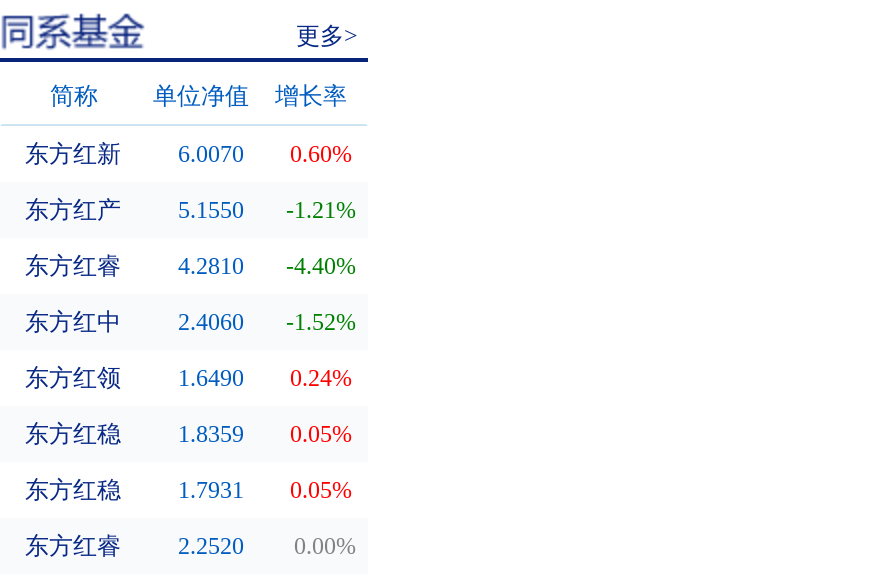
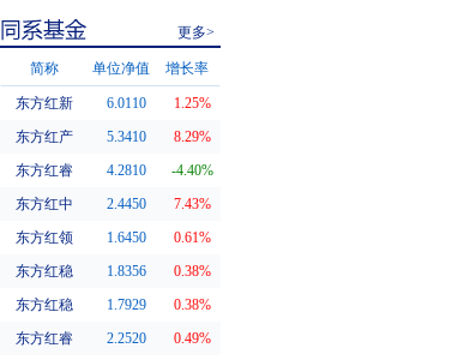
- 6.0070
+ 6.0110

- 0.60%
+ 1.25%

- 5.1550
+ 5.3410

- -1.21%
+ 8.29%

- 2.4060
+ 2.4450

- -1.52%
+ 7.43%

- 1.6490
+ 1.6450

- 0.24%
+ 0.61%

- 1.8359
+ 1.8356

- 0.05%
+ 0.38%

- 1.7931
+ 1.7929

- 0.05%
+ 0.38%

- 2.2520 0.00%
+ 2.2520 0.49%
